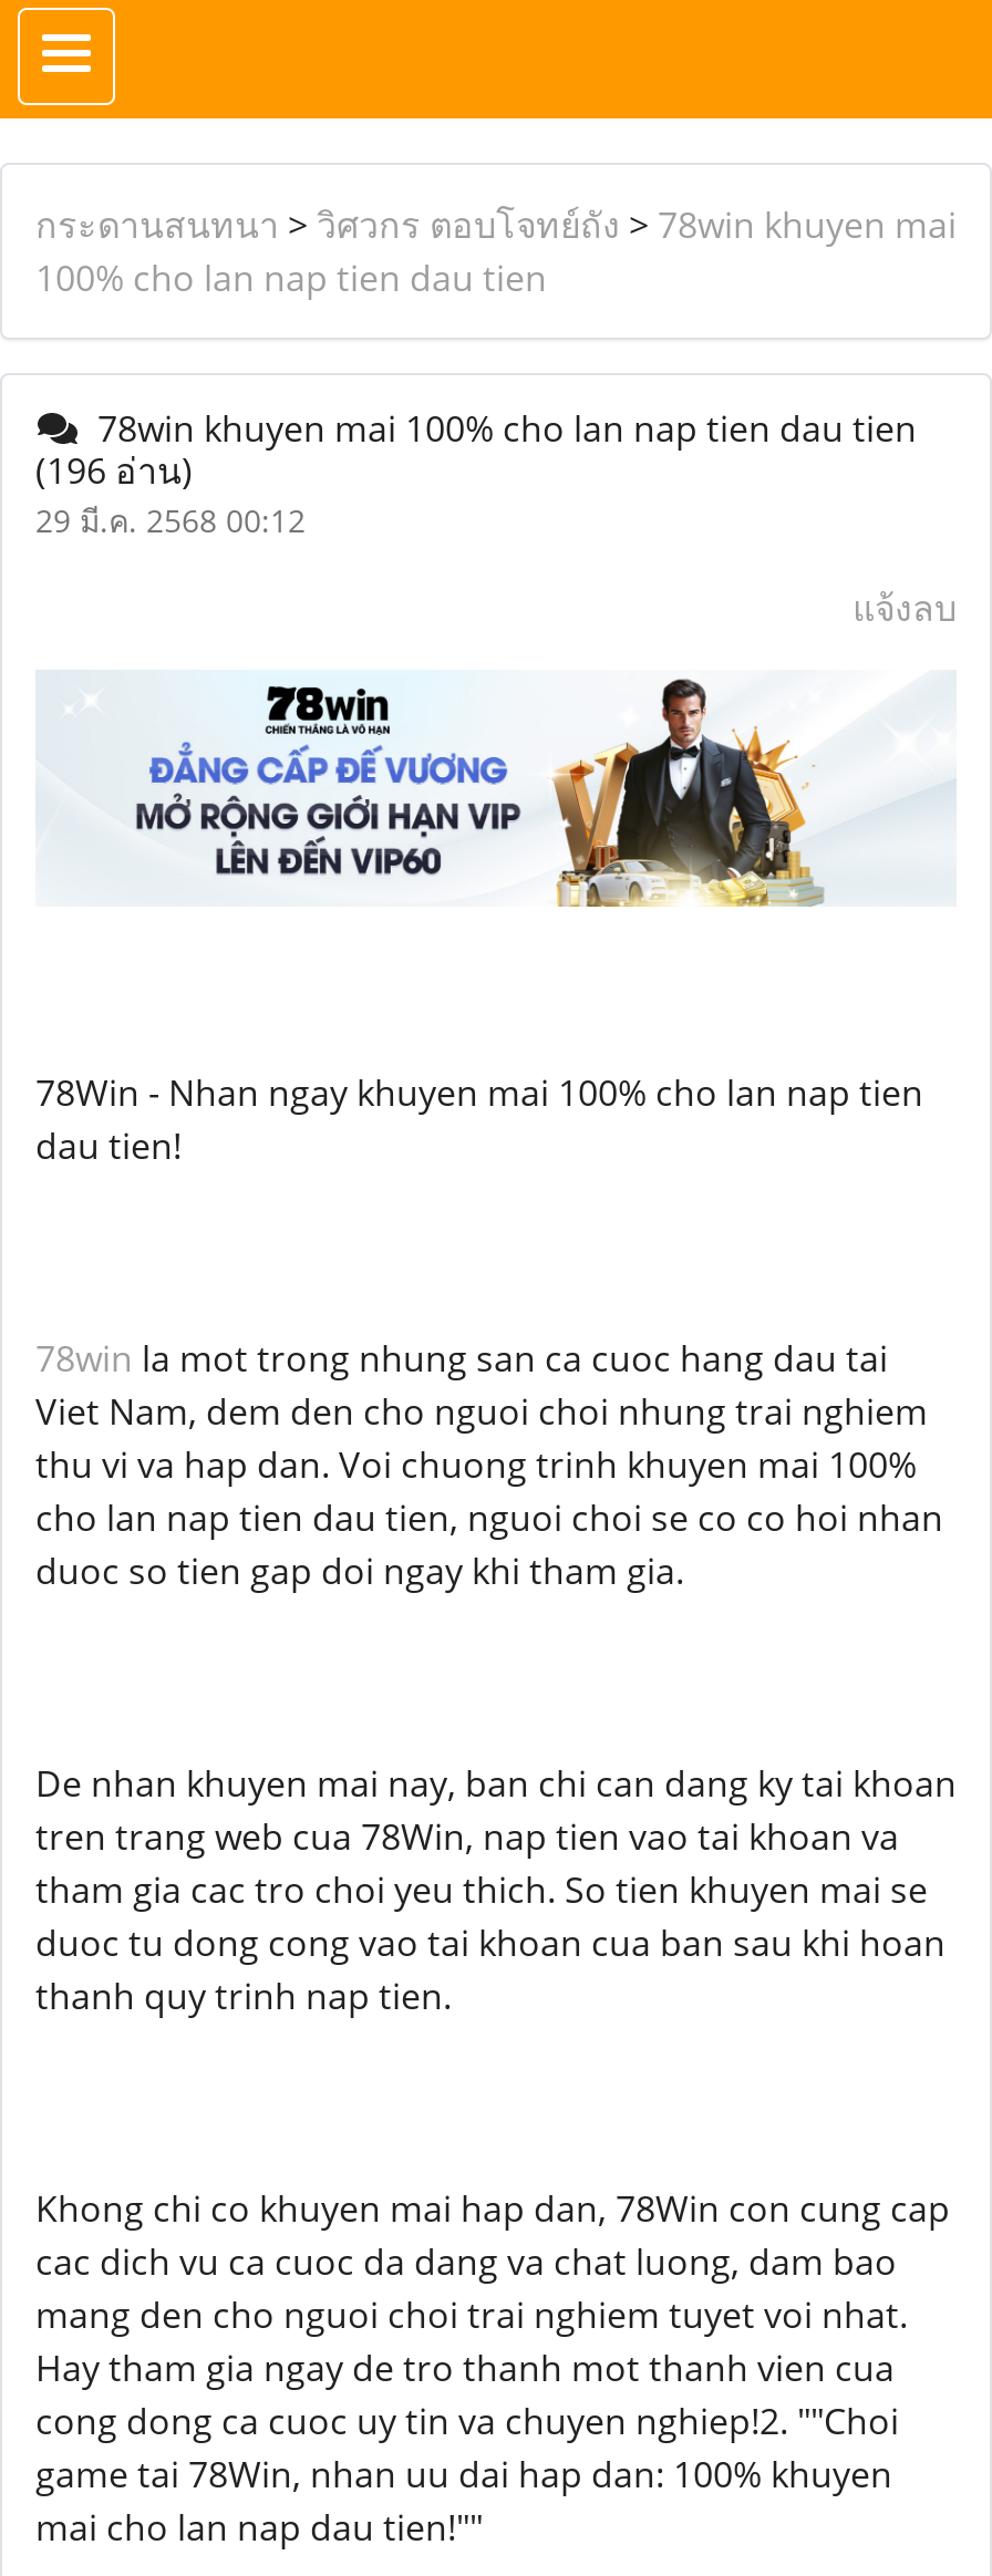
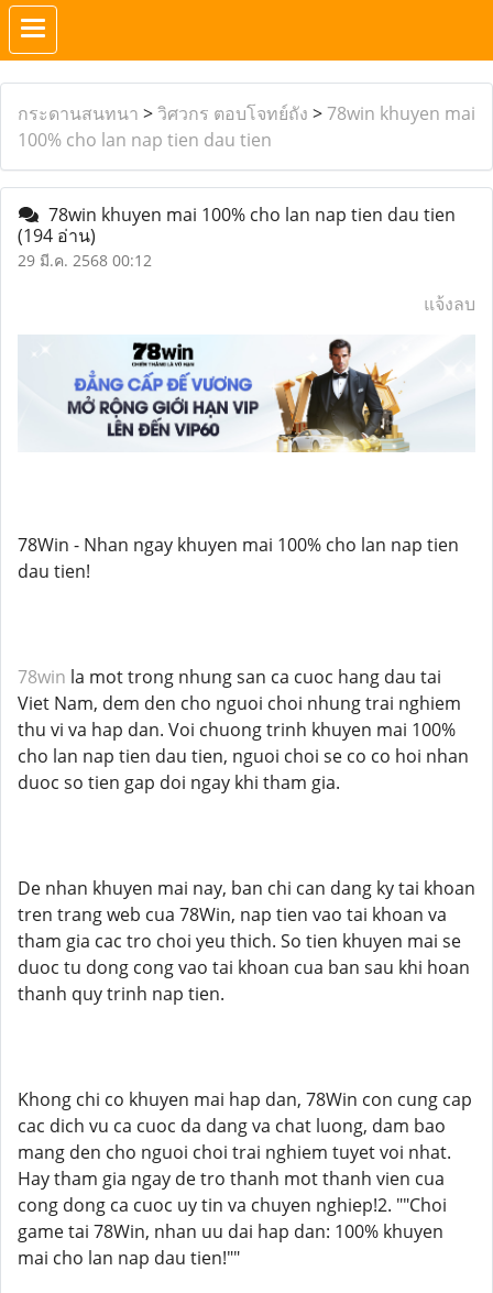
- (196 อ่าน)
+ (194 อ่าน)
